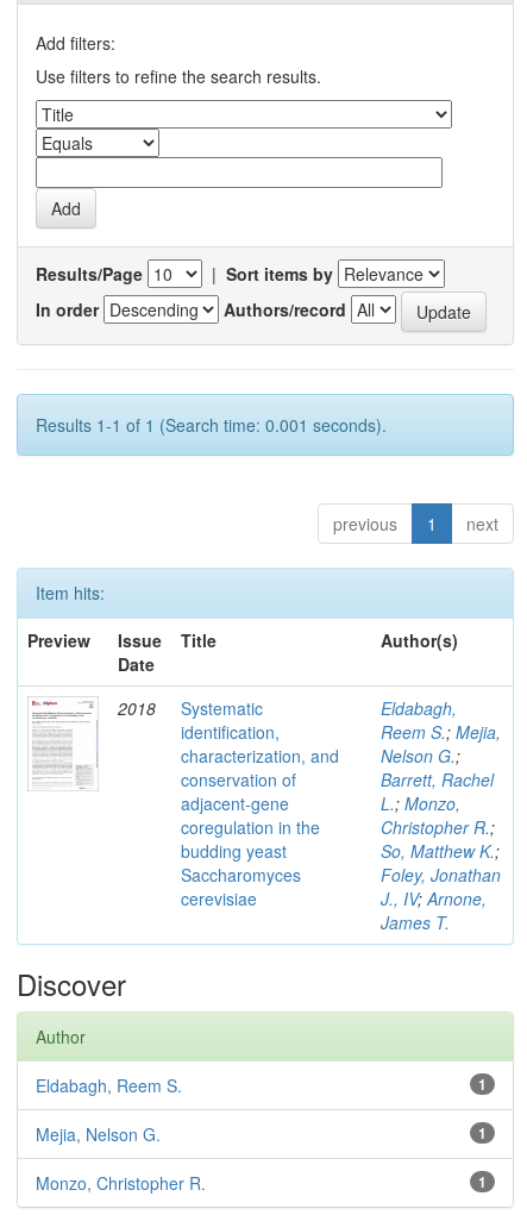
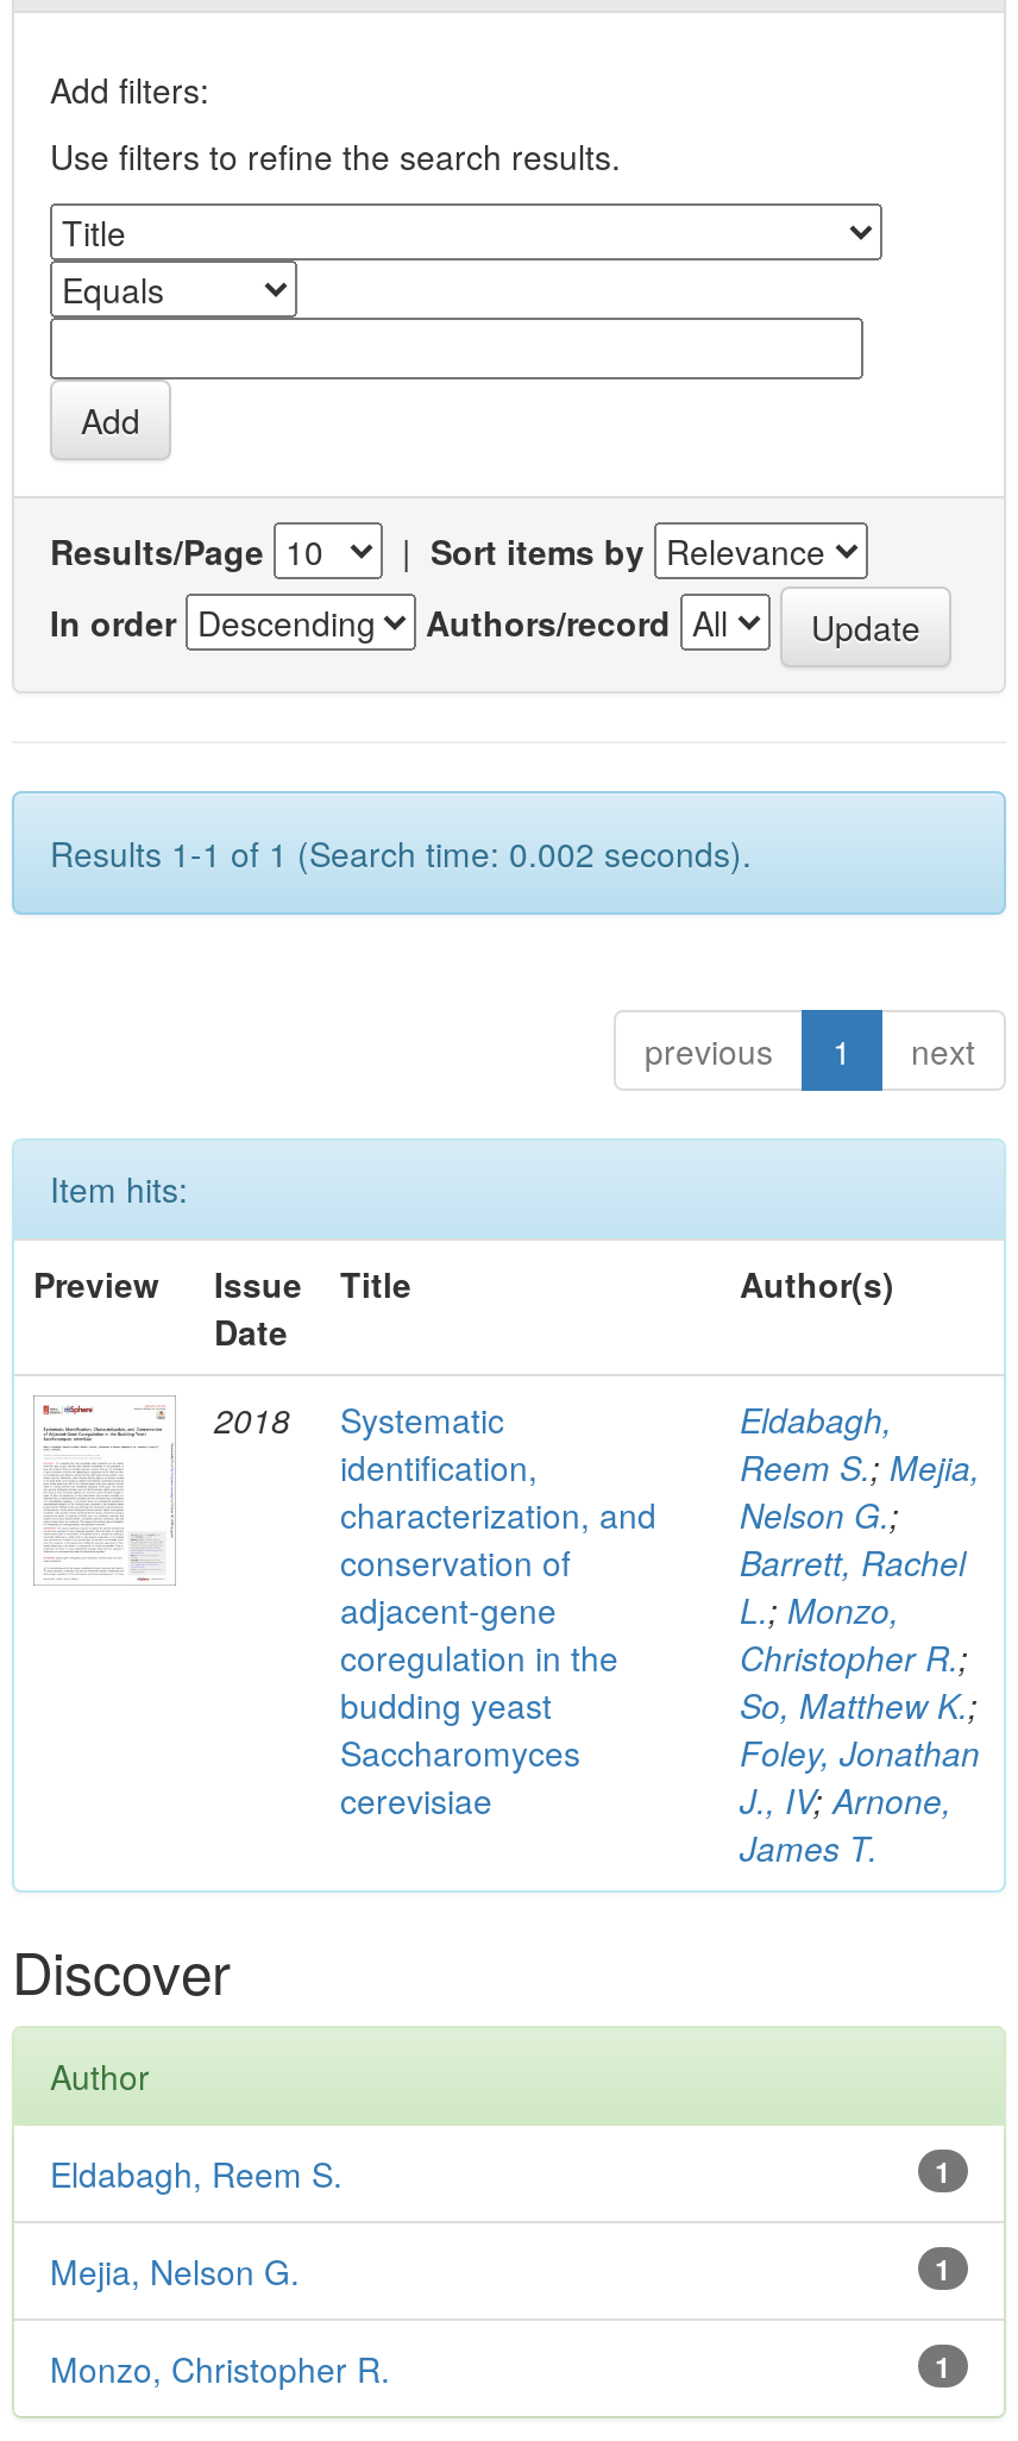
- Results 1-1 of 1 (Search time: 0.001 seconds).
+ Results 1-1 of 1 (Search time: 0.002 seconds).
